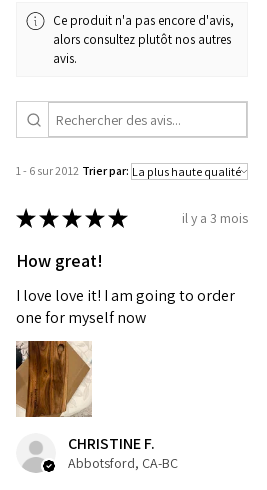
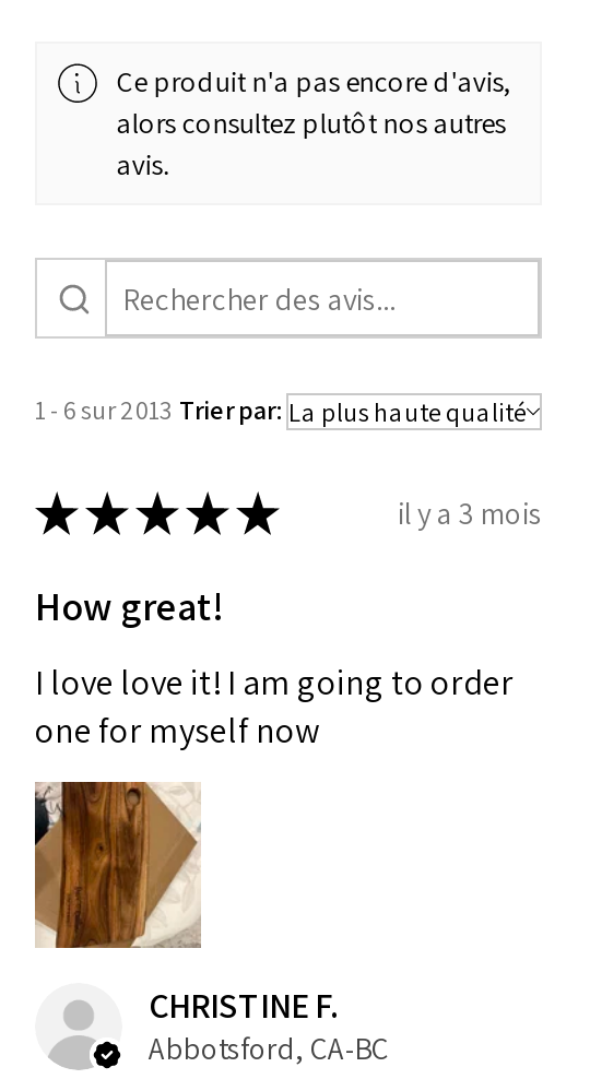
- 1 - 6 sur 2 012 Trier par:
+ 1 - 6 sur 2 013 Trier par:
